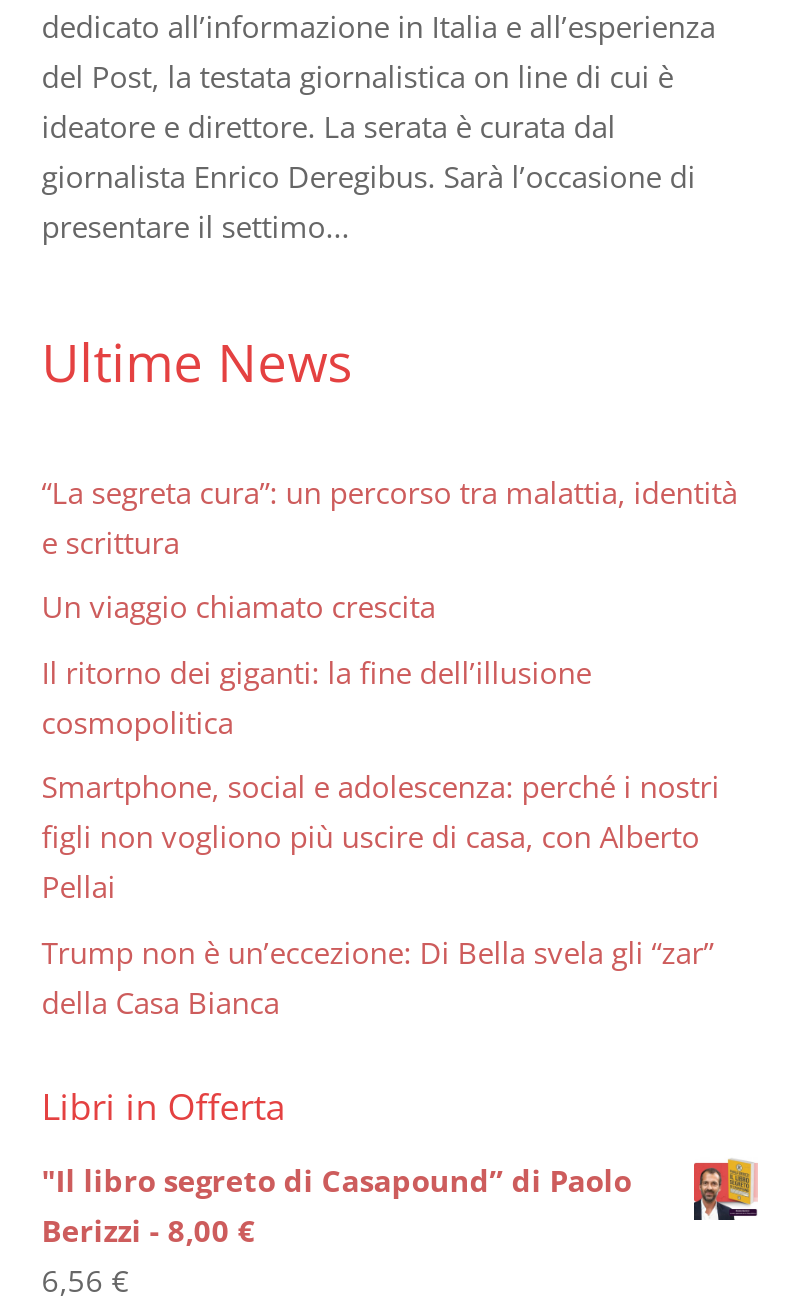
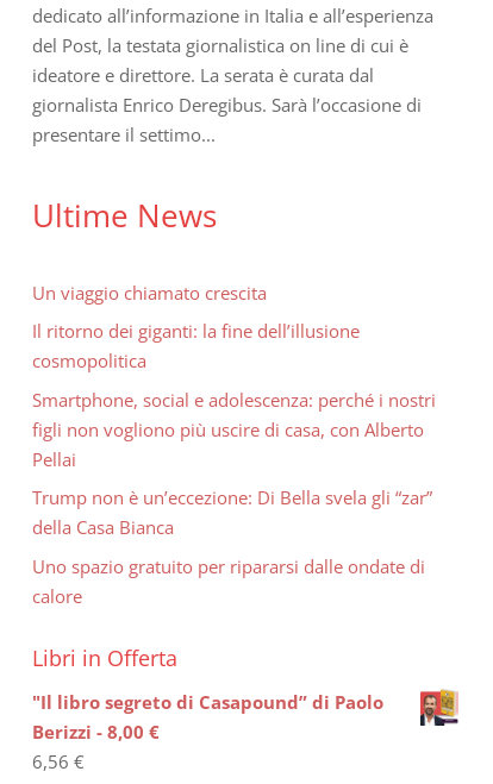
- “La segreta cura”: un percorso tra malattia, identità
- e scrittura

moved up: Un viaggio chiamato crescita | Il ritorno dei giganti: la fine dell’illusione | cosmopolitica | Smartphone, social e adolescenza: perché i nostri | figli non vogliono più uscire di casa, con Alberto | Pellai | Trump non è un’eccezione: Di Bella svela gli “zar” | della Casa Bianca

+ Uno spazio gratuito per ripararsi dalle ondate di
+ calore
